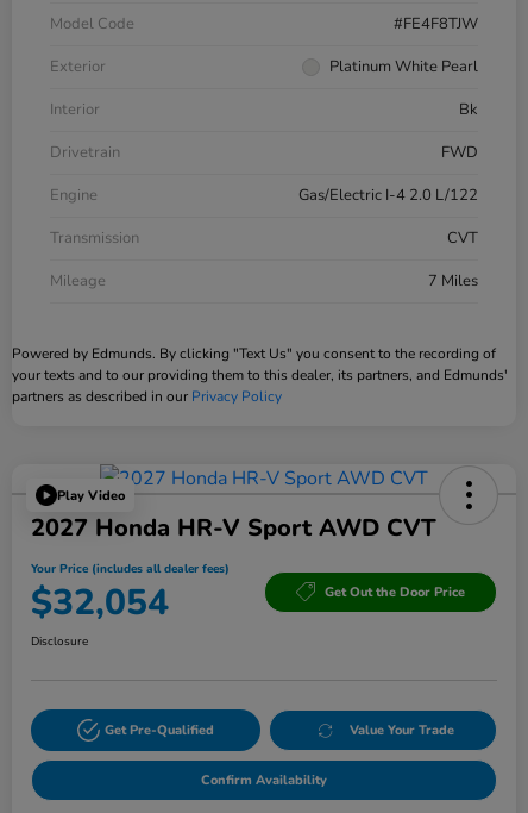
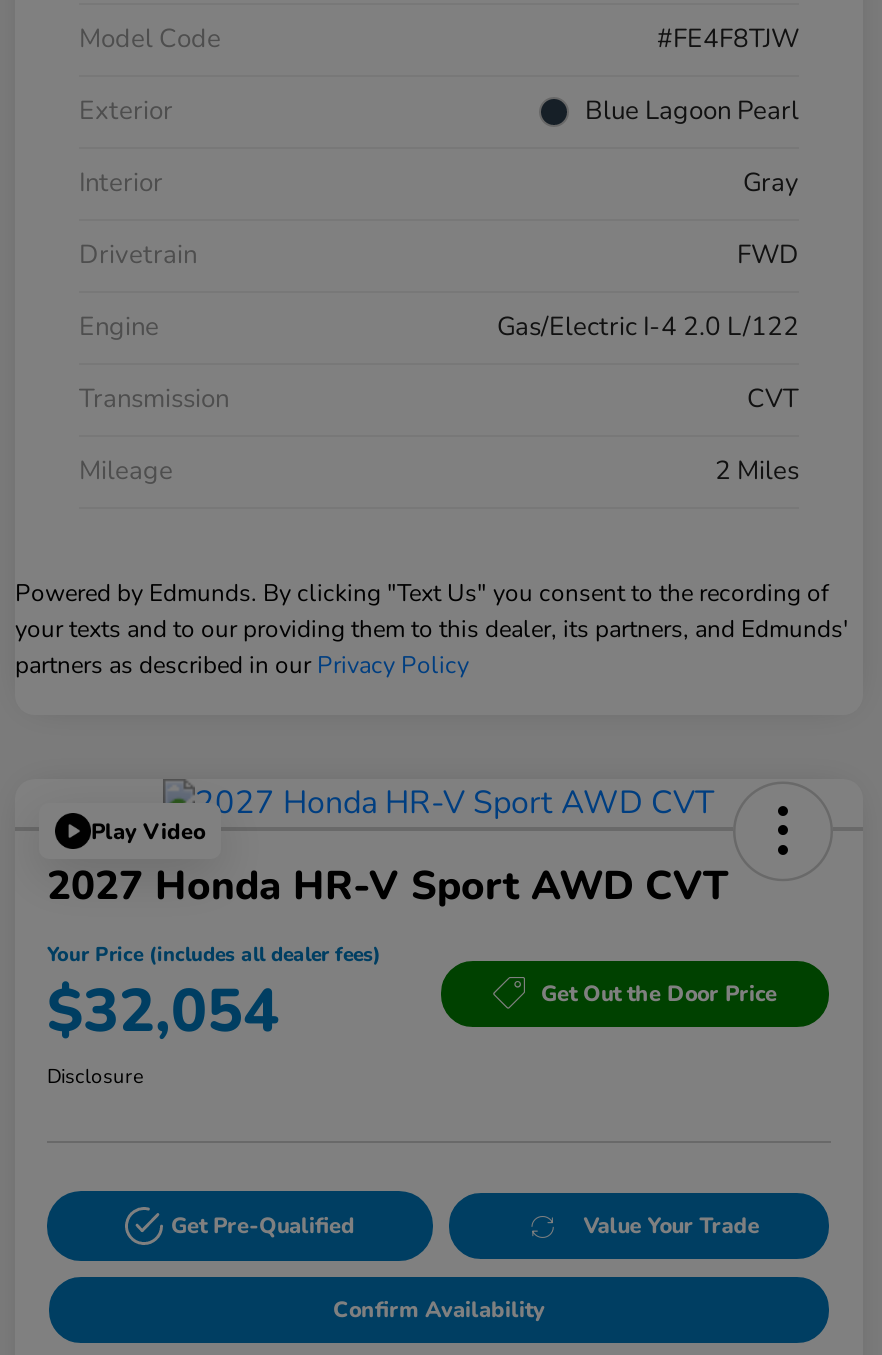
- Platinum White Pearl
+ Blue Lagoon Pearl

- Bk
+ Gray

- 7 Miles
+ 2 Miles
